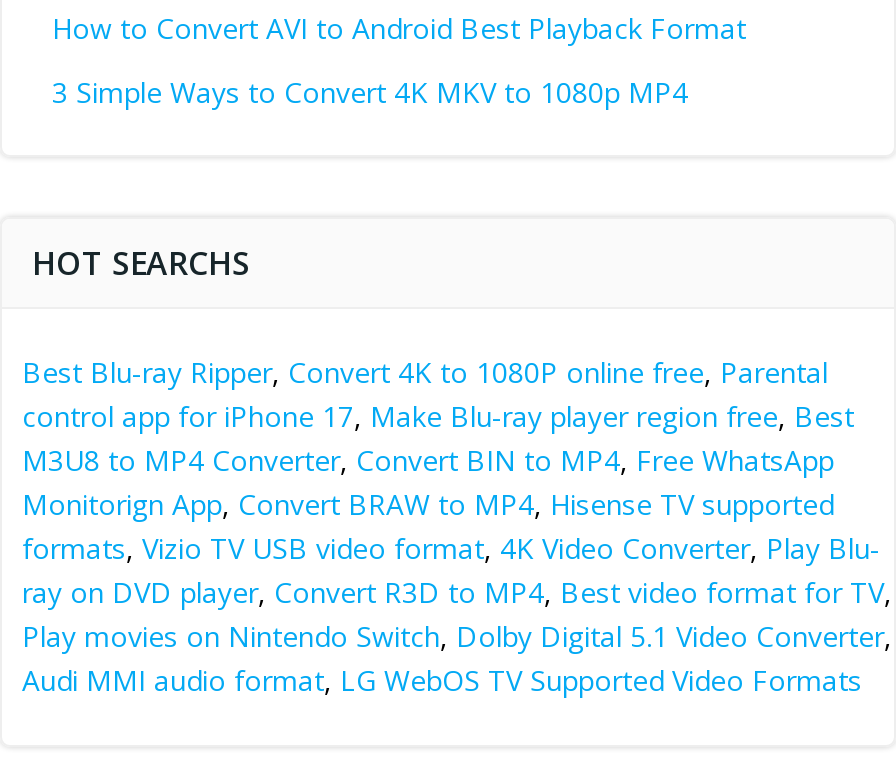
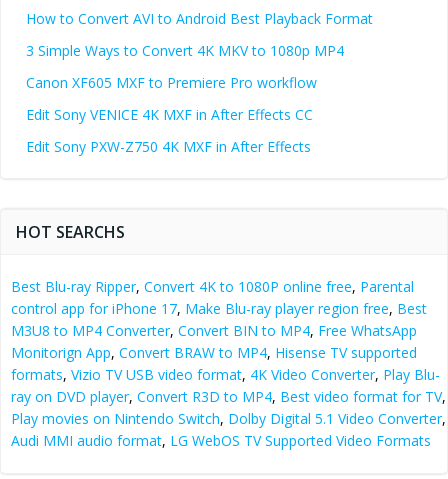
+ Canon XF605 MXF to Premiere Pro workflow
+ Edit Sony VENICE 4K MXF in After Effects CC
+ Edit Sony PXW-Z750 4K MXF in After Effects
